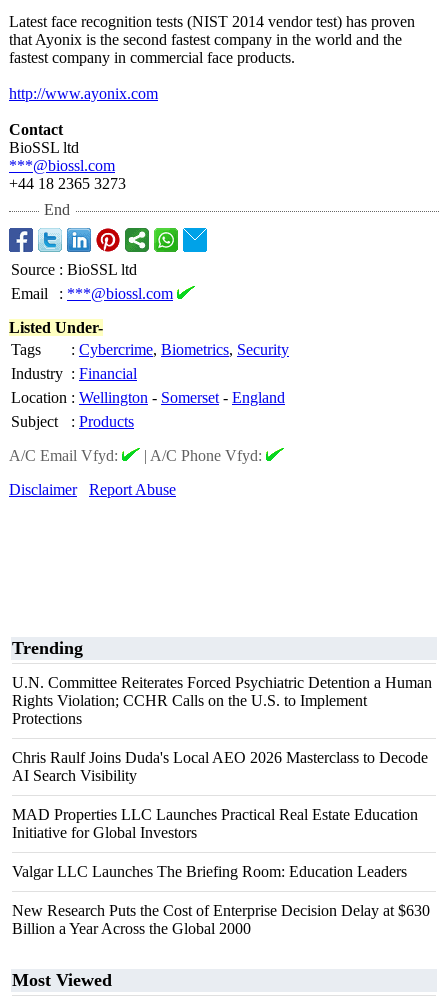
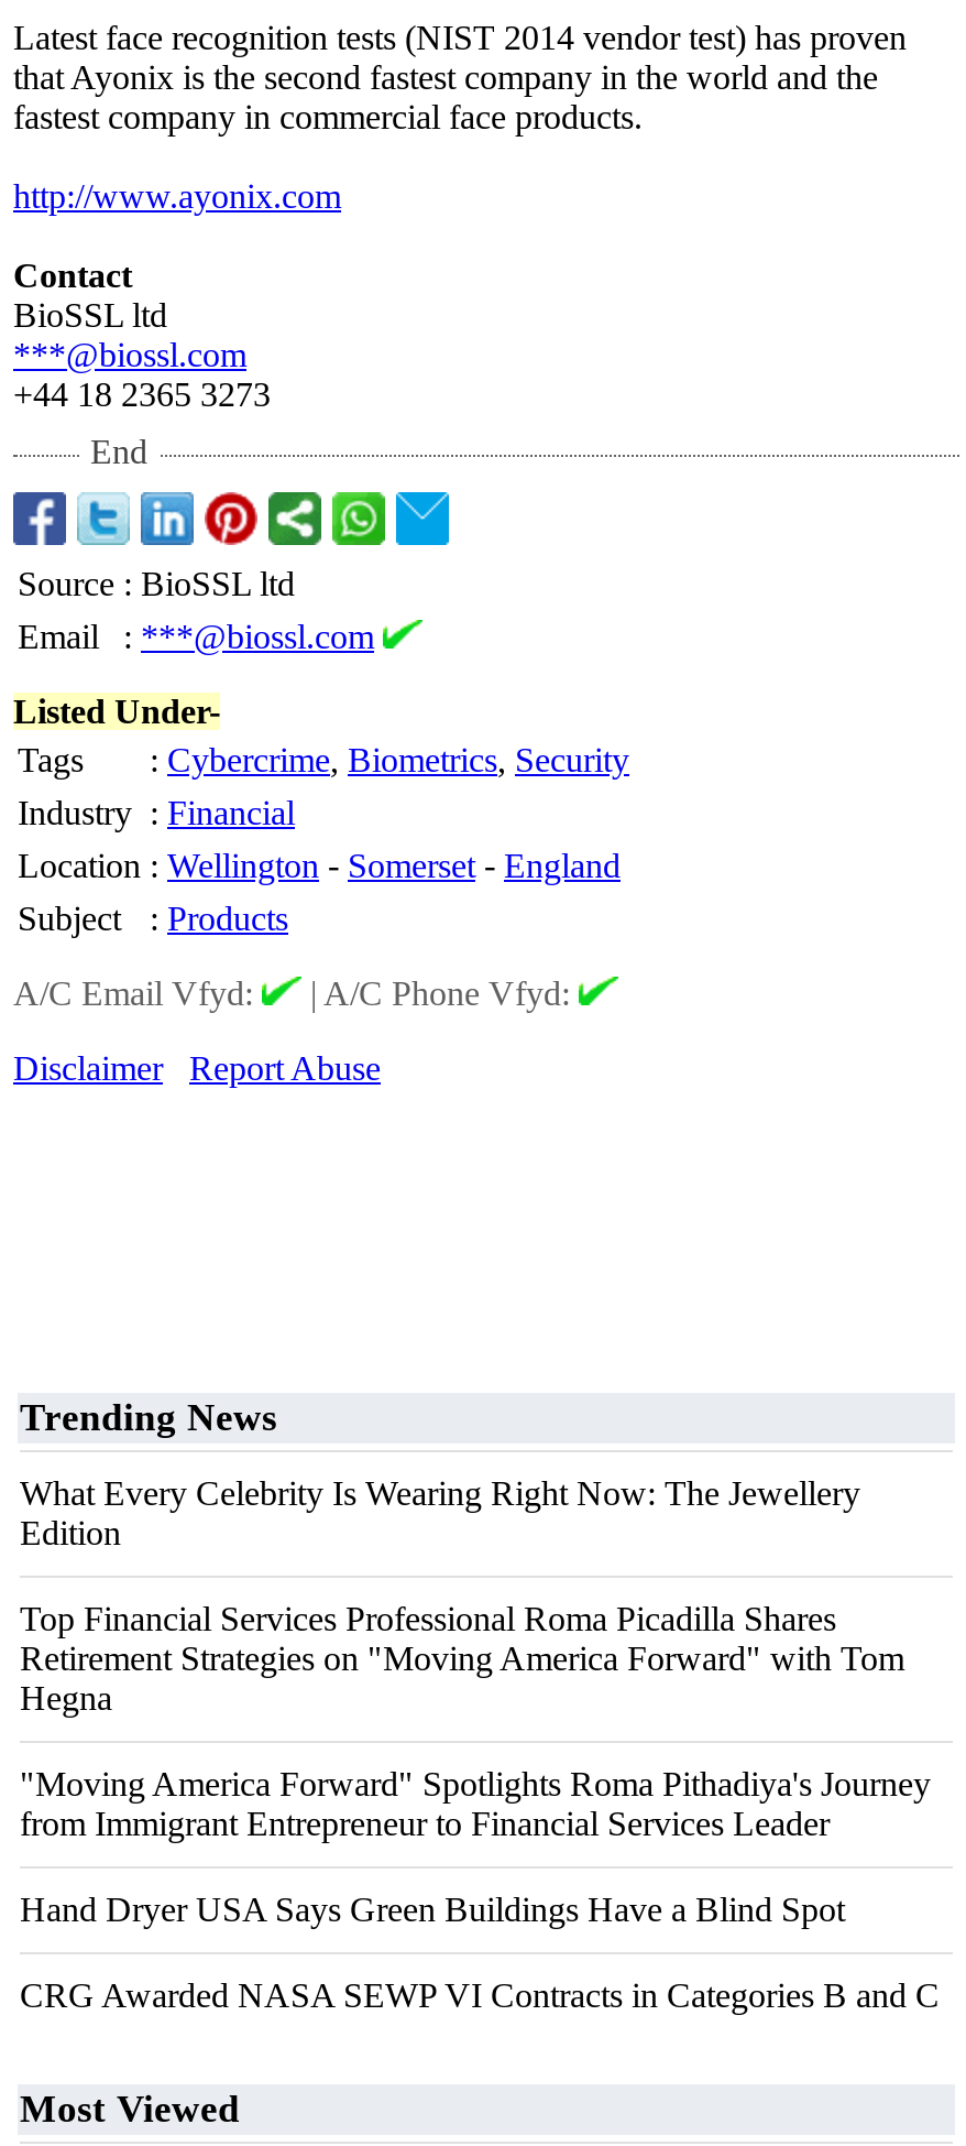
- Trending
+ Trending News

- U.N. Committee Reiterates Forced Psychiatric Detention a Human
- Rights Violation; CCHR Calls on the U.S. to Implement
- Protections
+ What Every Celebrity Is Wearing Right Now: The Jewellery
+ Edition

- Chris Raulf Joins Duda's Local AEO 2026 Masterclass to Decode
- AI Search Visibility
+ Top Financial Services Professional Roma Picadilla Shares
+ Retirement Strategies on "Moving America Forward" with Tom
+ Hegna

- MAD Properties LLC Launches Practical Real Estate Education
- Initiative for Global Investors
+ "Moving America Forward" Spotlights Roma Pithadiya's Journey
+ from Immigrant Entrepreneur to Financial Services Leader

- Valgar LLC Launches The Briefing Room: Education Leaders
+ Hand Dryer USA Says Green Buildings Have a Blind Spot

- New Research Puts the Cost of Enterprise Decision Delay at $630
- Billion a Year Across the Global 2000
+ CRG Awarded NASA SEWP VI Contracts in Categories B and C
